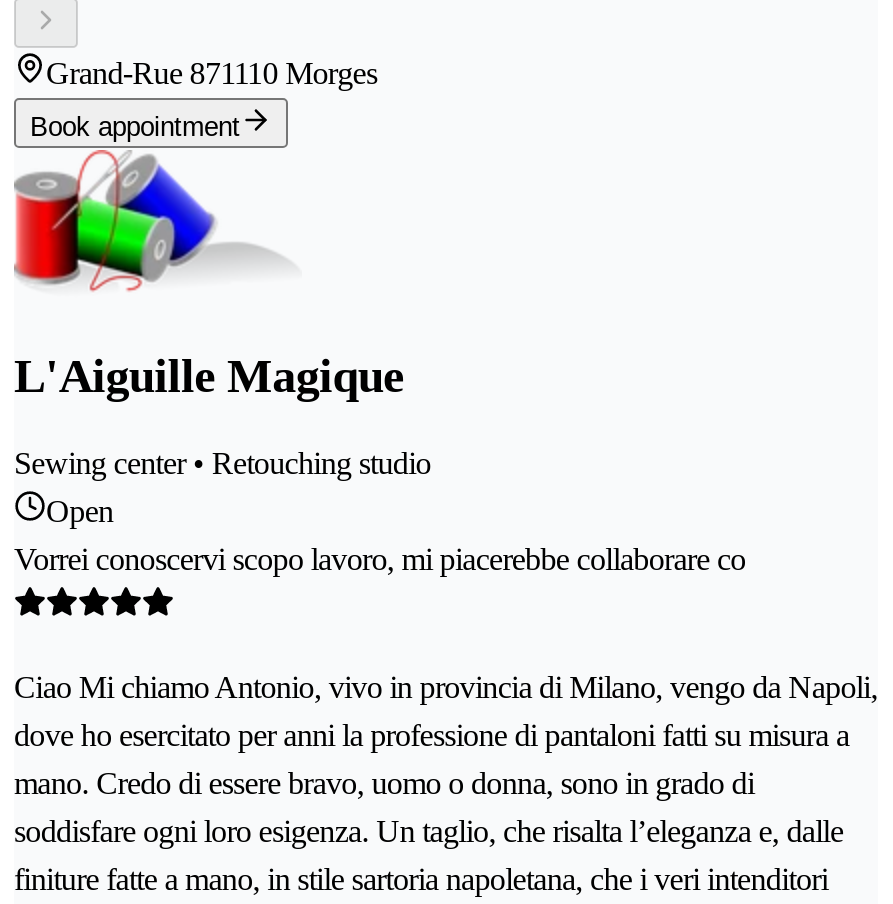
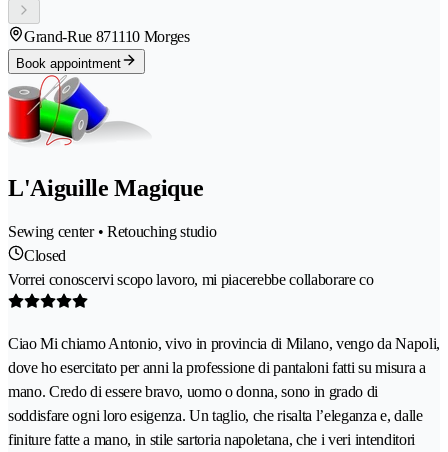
- Open
+ Closed
